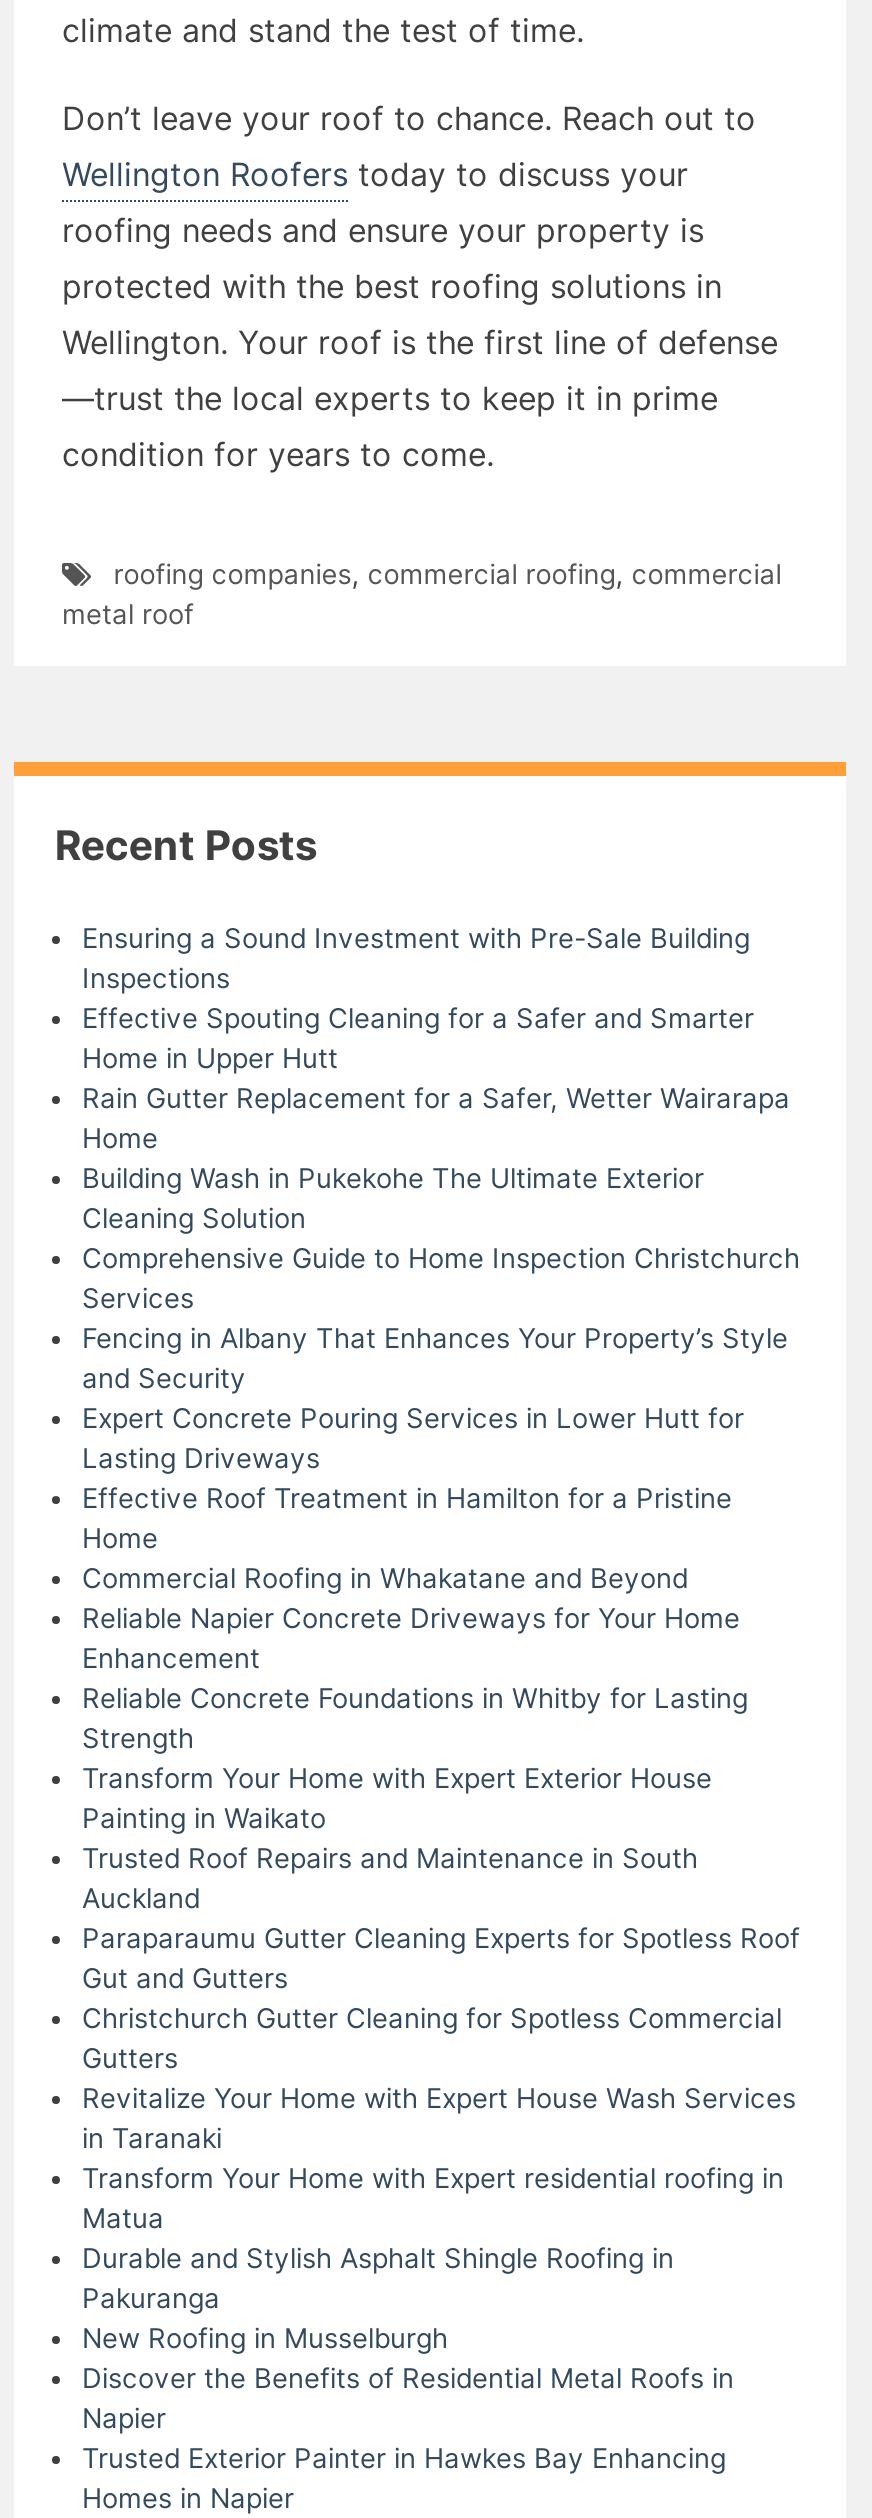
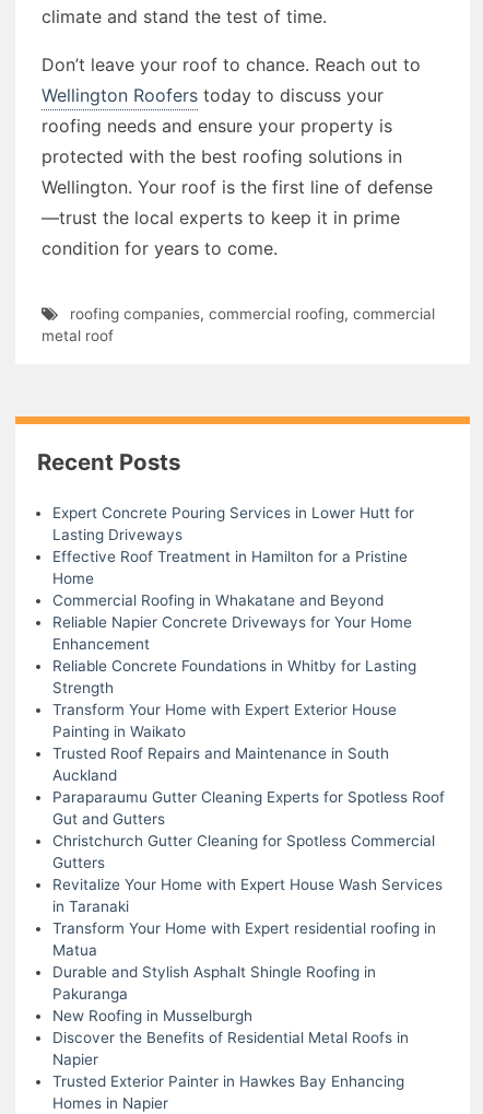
- Ensuring a Sound Investment with Pre-Sale Building
- Inspections
- Effective Spouting Cleaning for a Safer and Smarter
- Home in Upper Hutt
- Rain Gutter Replacement for a Safer, Wetter Wairarapa
- Home
- Building Wash in Pukekohe The Ultimate Exterior
- Cleaning Solution
- Comprehensive Guide to Home Inspection Christchurch
- Services
- Fencing in Albany That Enhances Your Property’s Style
- and Security
